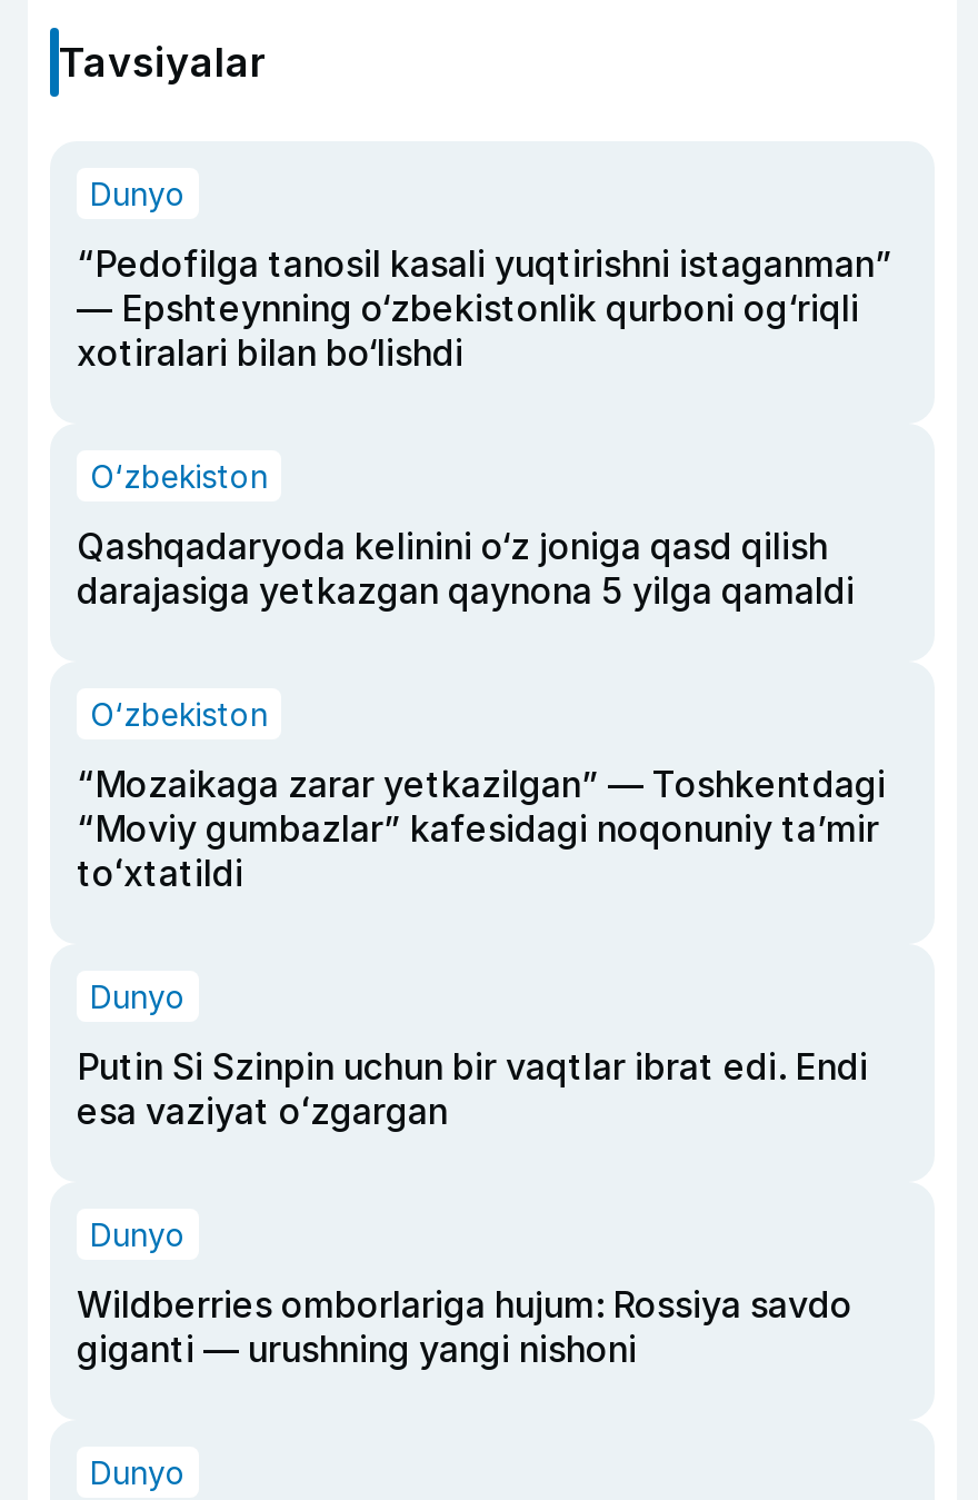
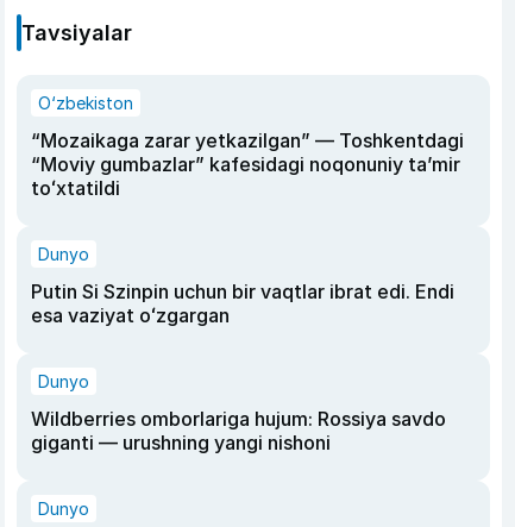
- Dunyo
- “Pedofilga tanosil kasali yuqtirishni istaganman”
- — Epshteynning o‘zbekistonlik qurboni og‘riqli
- xotiralari bilan bo‘lishdi
- O‘zbekiston
- Qashqadaryoda kelinini o‘z joniga qasd qilish
- darajasiga yetkazgan qaynona 5 yilga qamaldi
